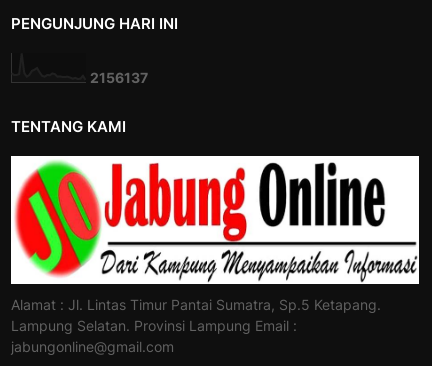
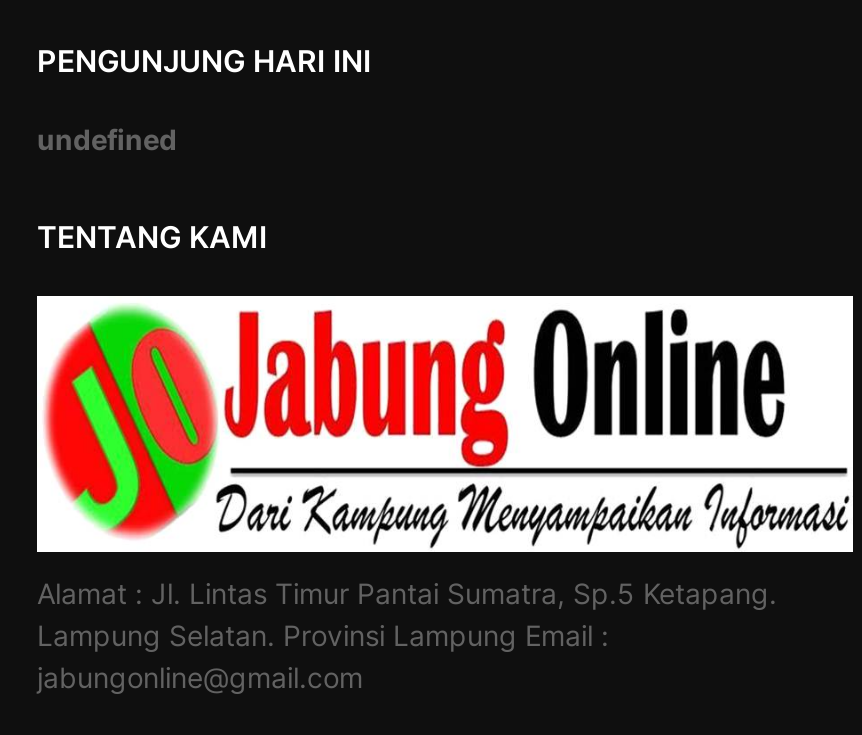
- 21 561 37
+ undefined
